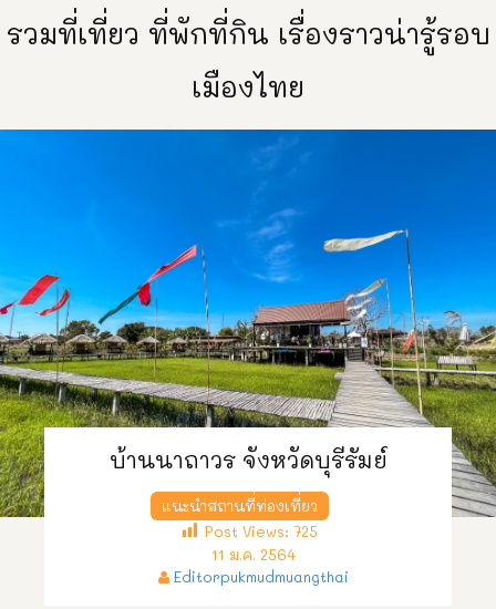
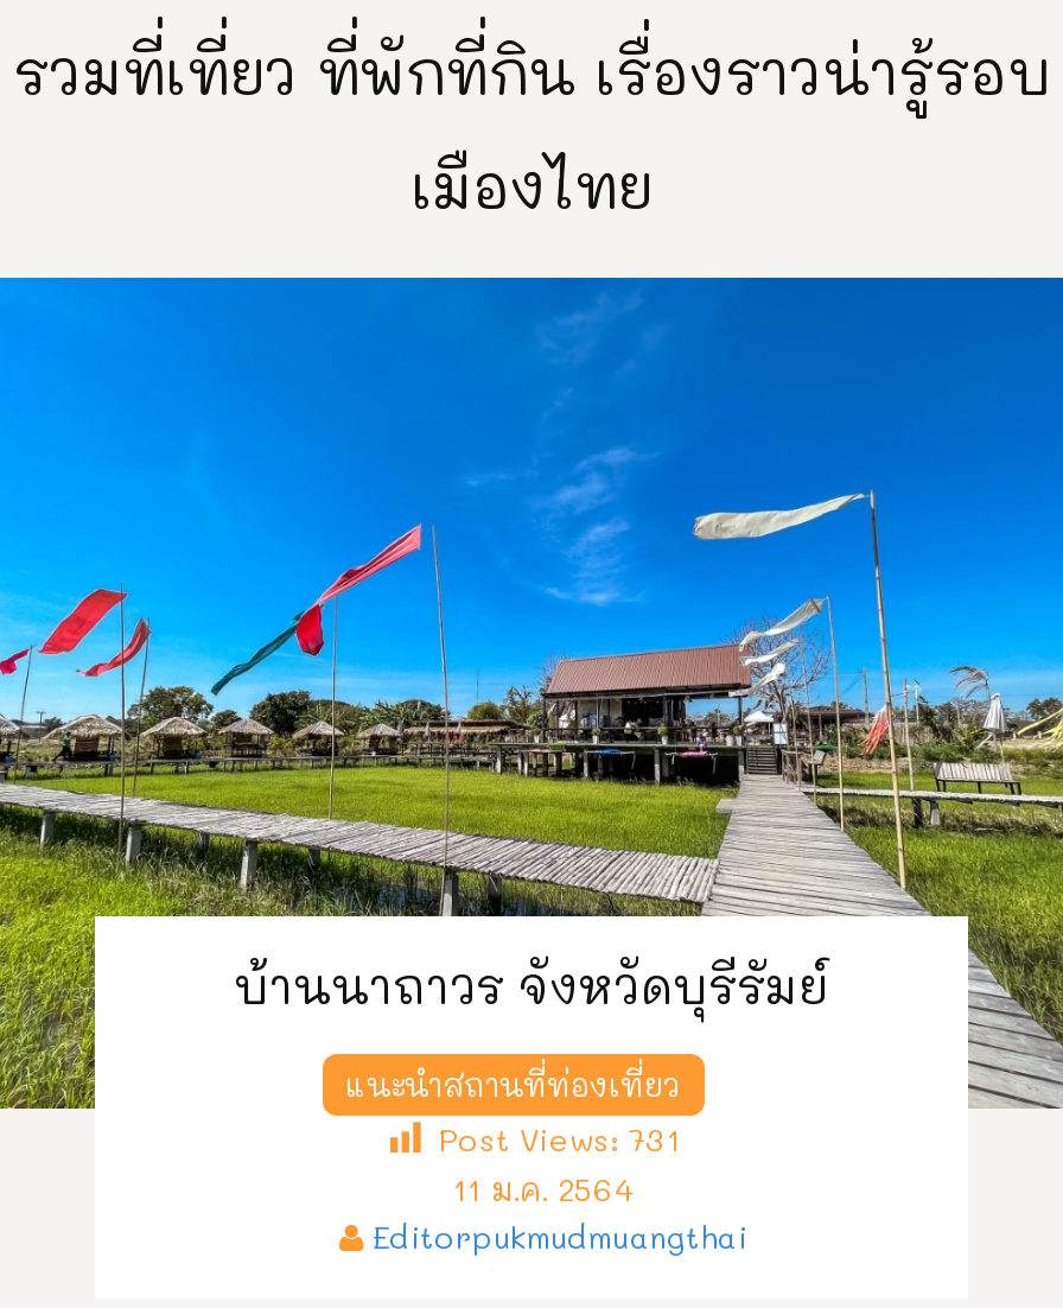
- Post Views: 725
+ Post Views: 731
